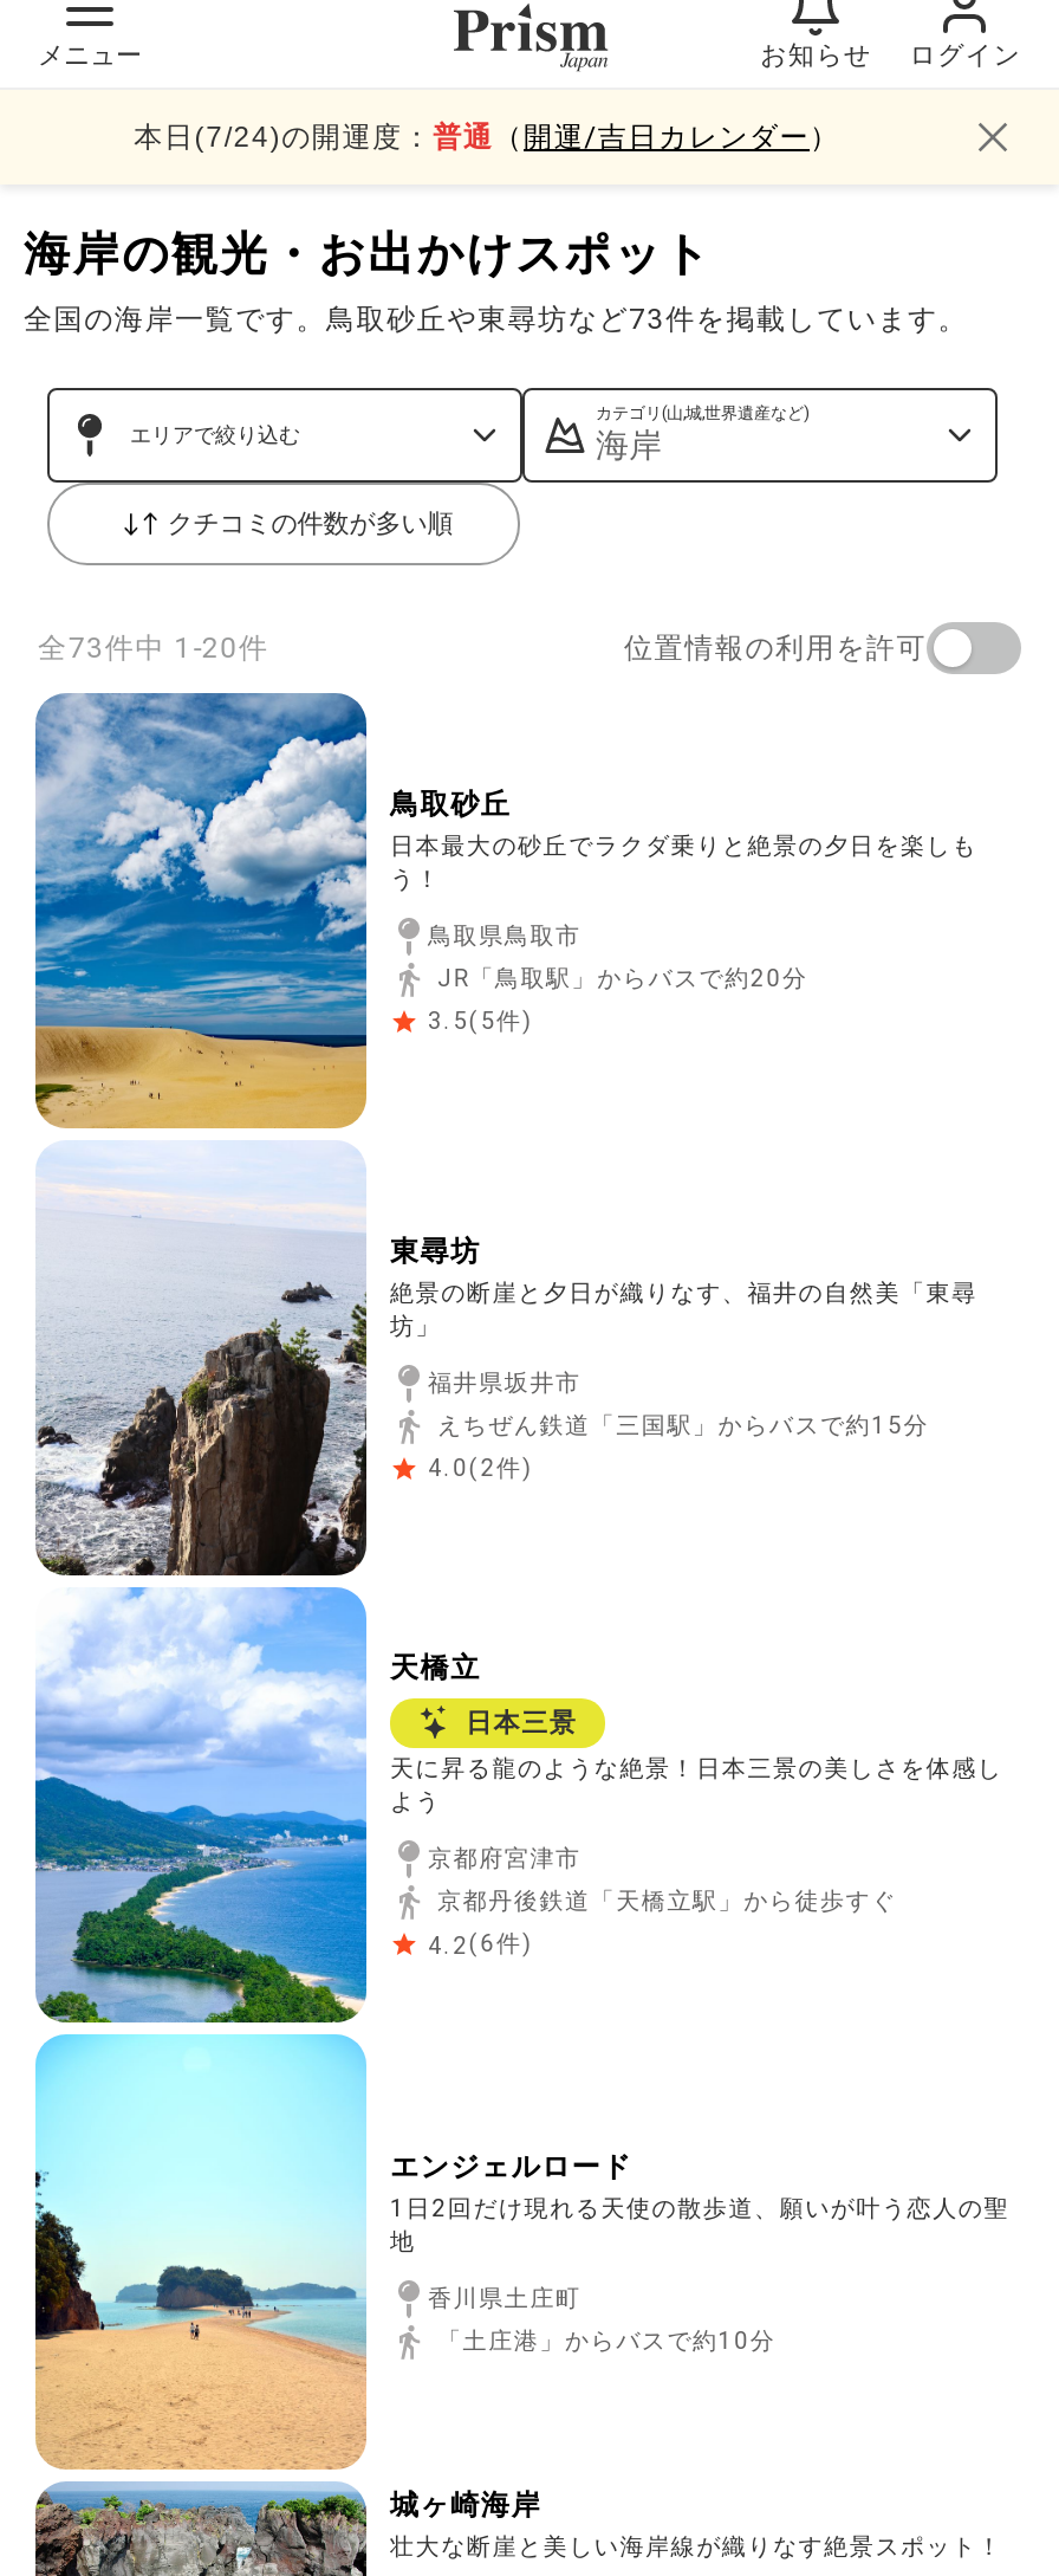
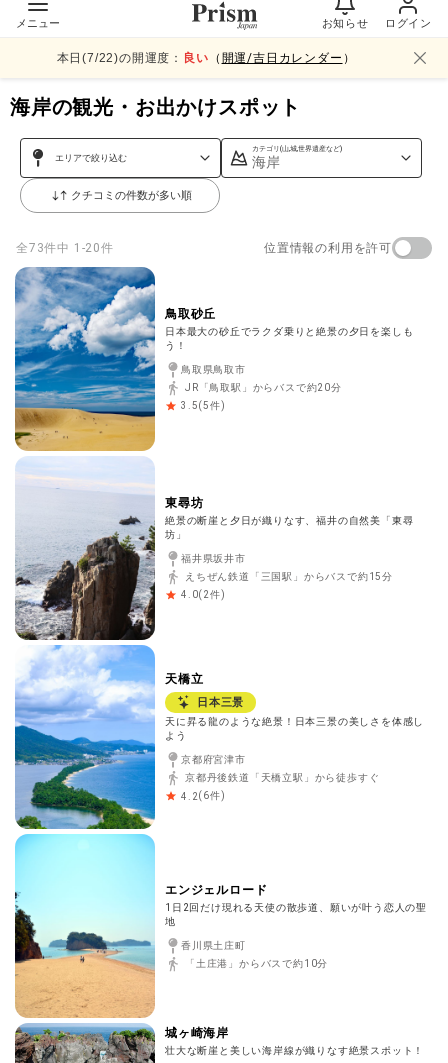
- 本日(7/24)の開運度：普通（開運/吉日カレンダー）
+ 本日(7/22)の開運度：良い（開運/吉日カレンダー）

- 全国の海岸一覧です。鳥取砂丘や東尋坊など73件を掲載しています。
